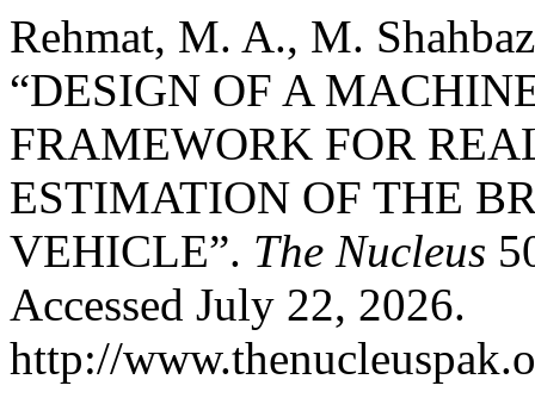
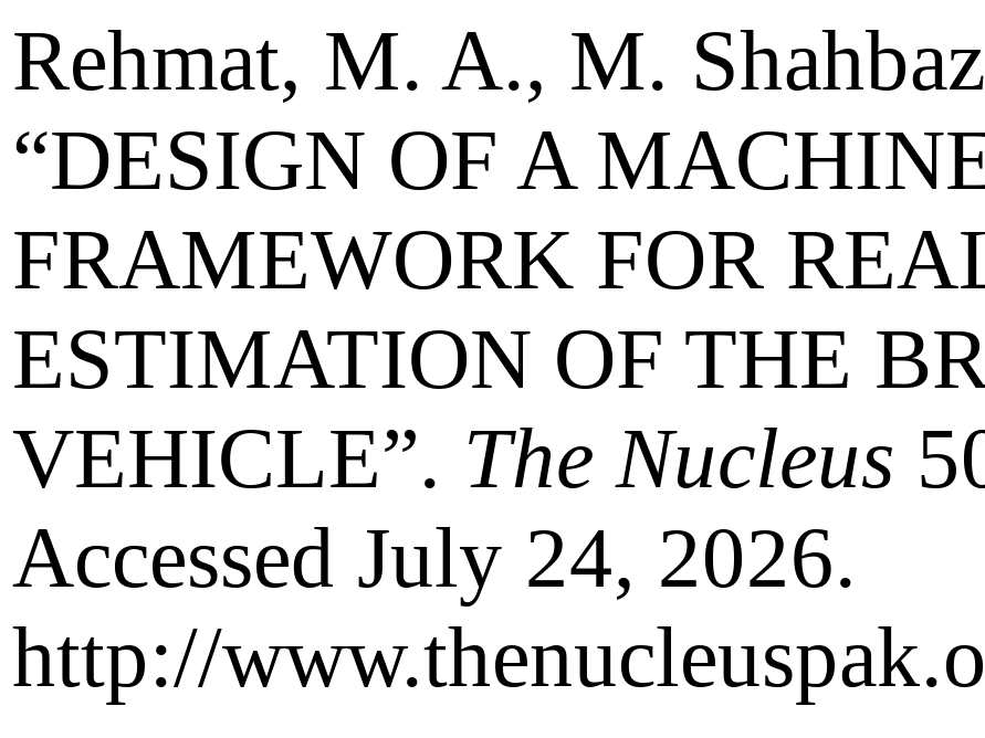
- Accessed July 22, 2026.
+ Accessed July 24, 2026.
